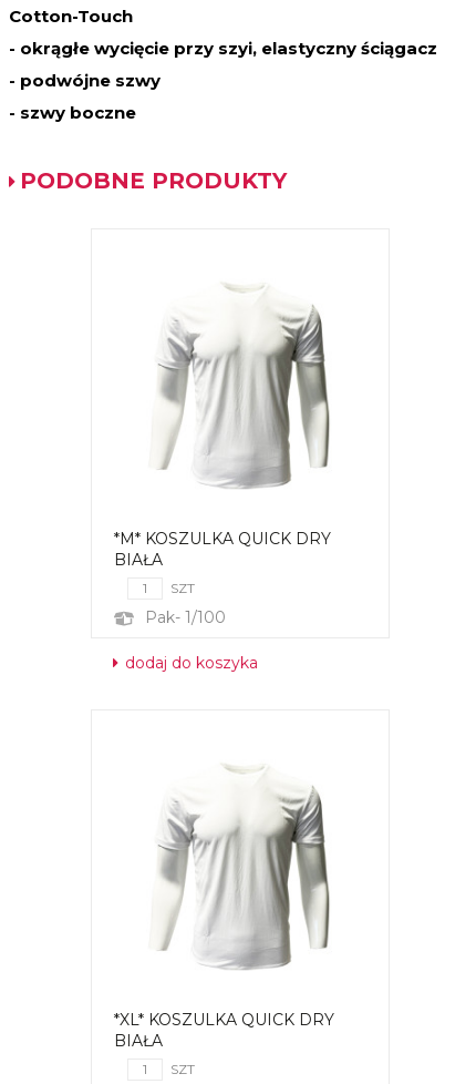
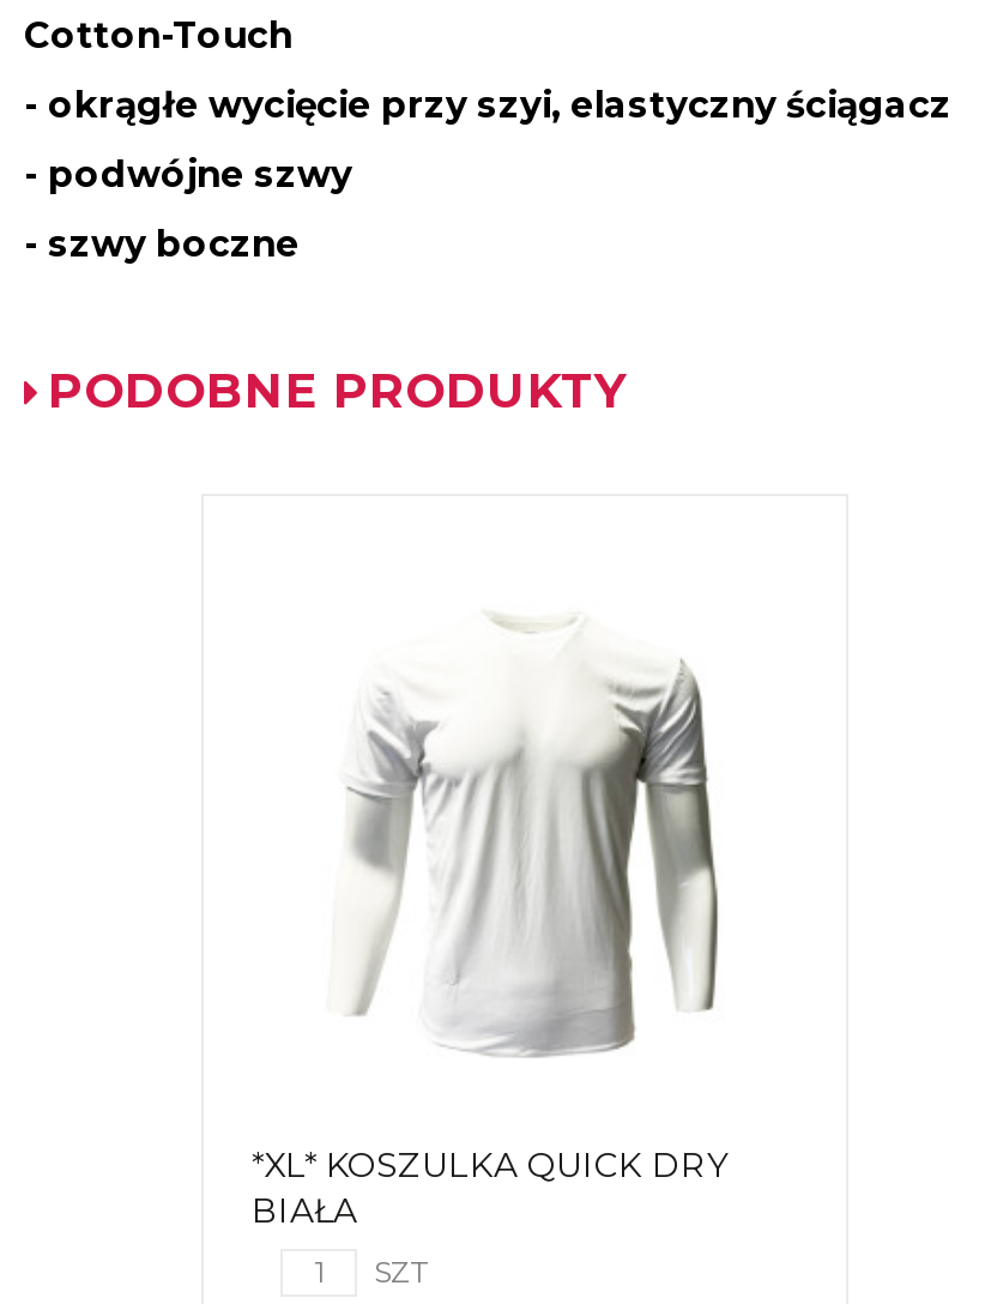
- *M* KOSZULKA QUICK DRY
- BIAŁA
- SZT
- Pak- 1/100
- dodaj do koszyka
